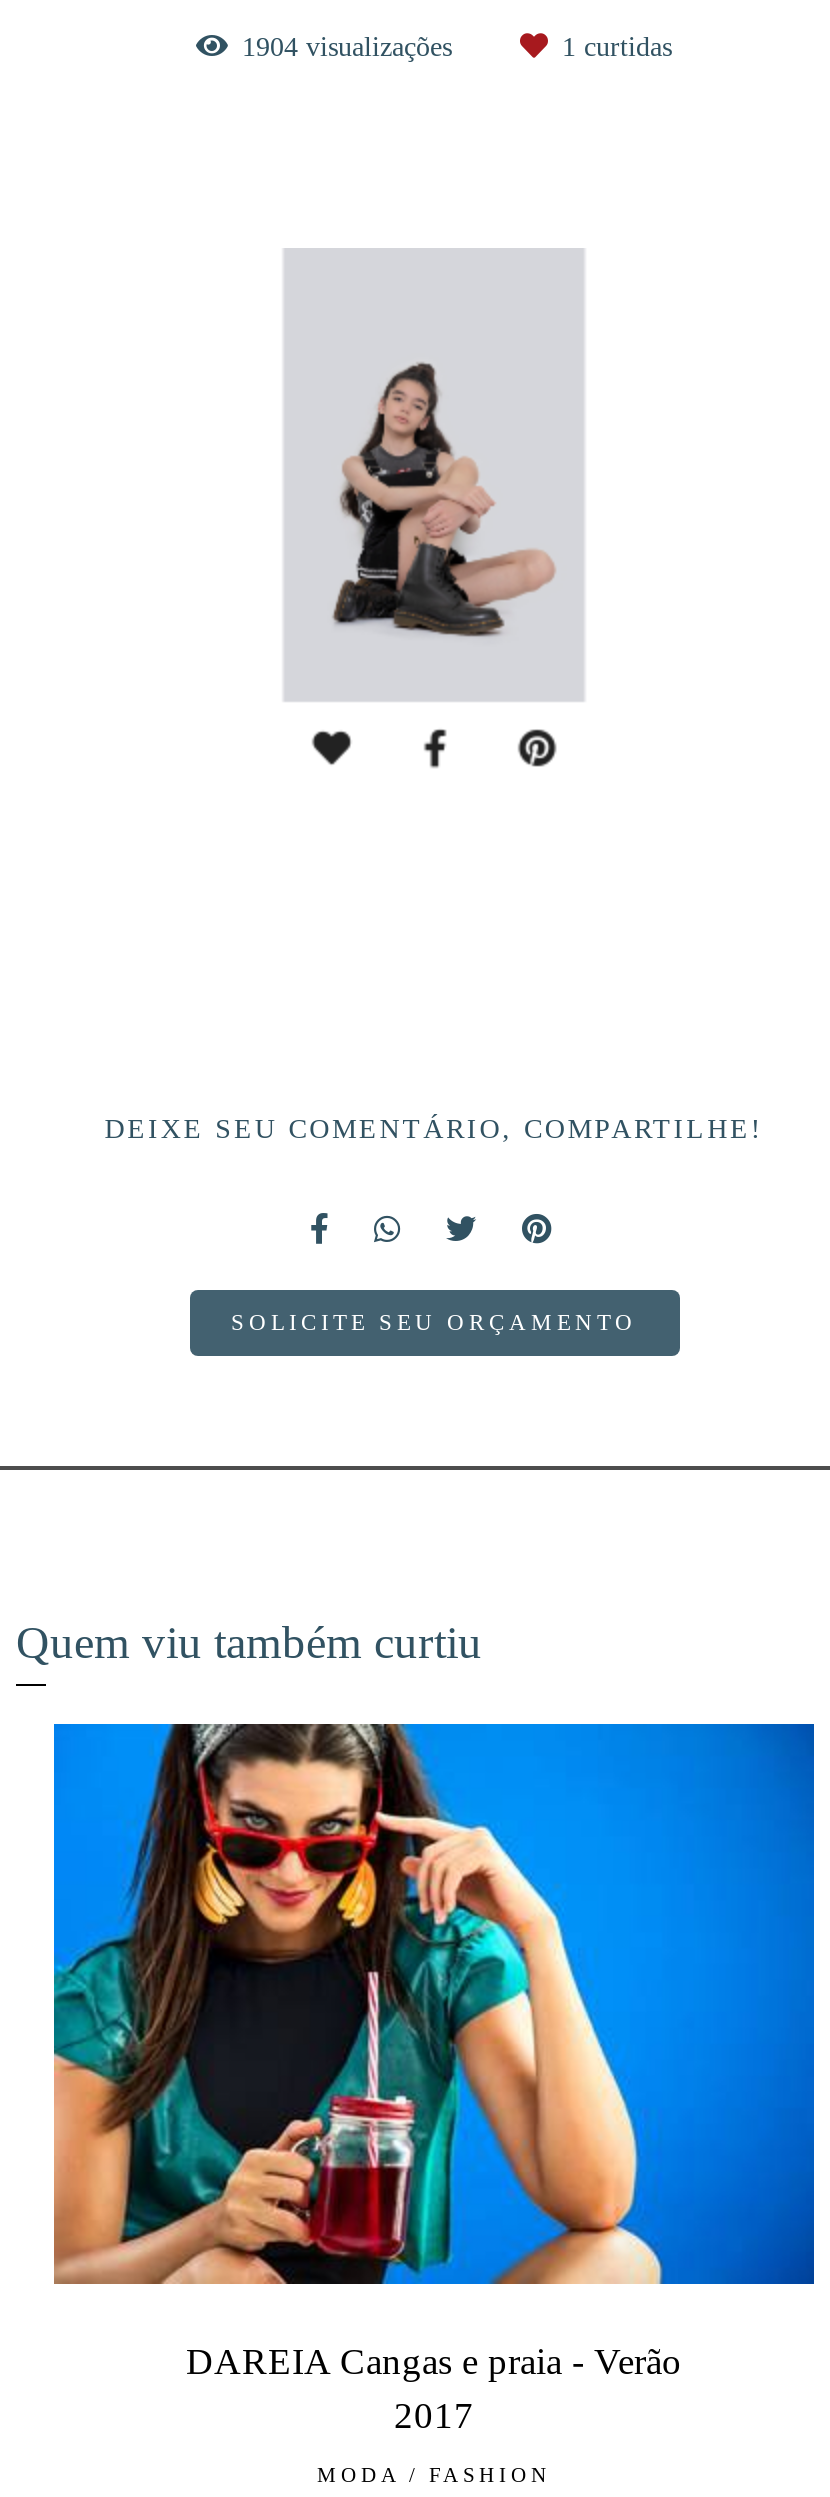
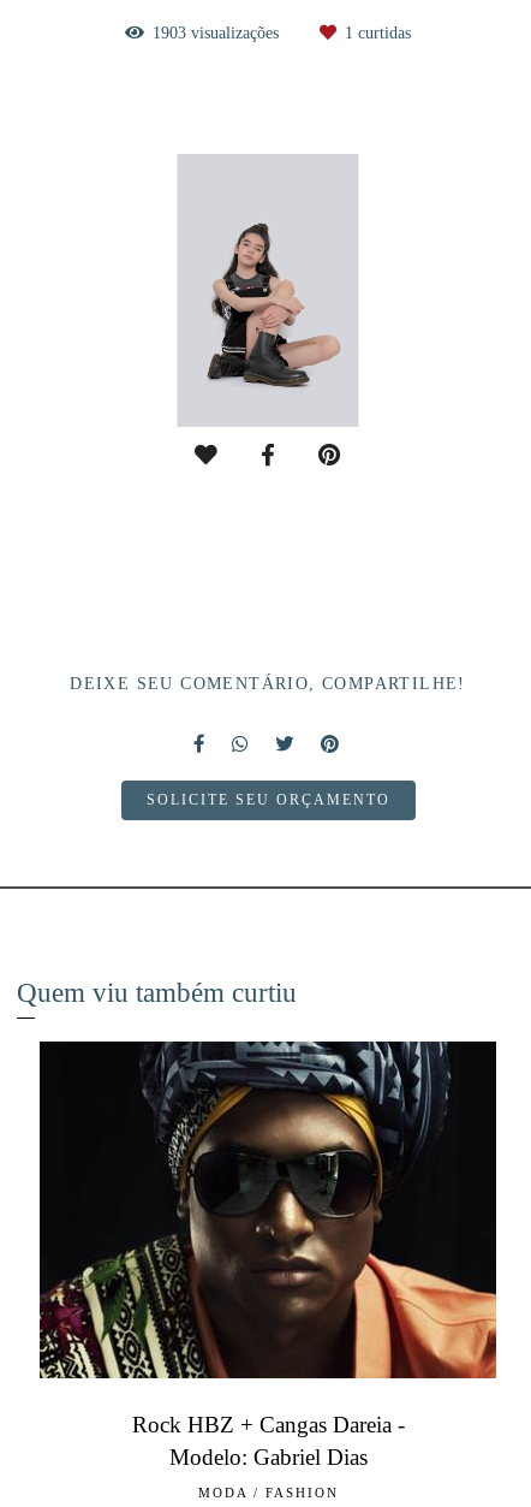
- 1904 visualizações
+ 1903 visualizações

- [image]
- DAREIA Cangas e praia - Verão
- 2017
+ [image]
+ Rock HBZ + Cangas Dareia -
+ Modelo: Gabriel Dias
